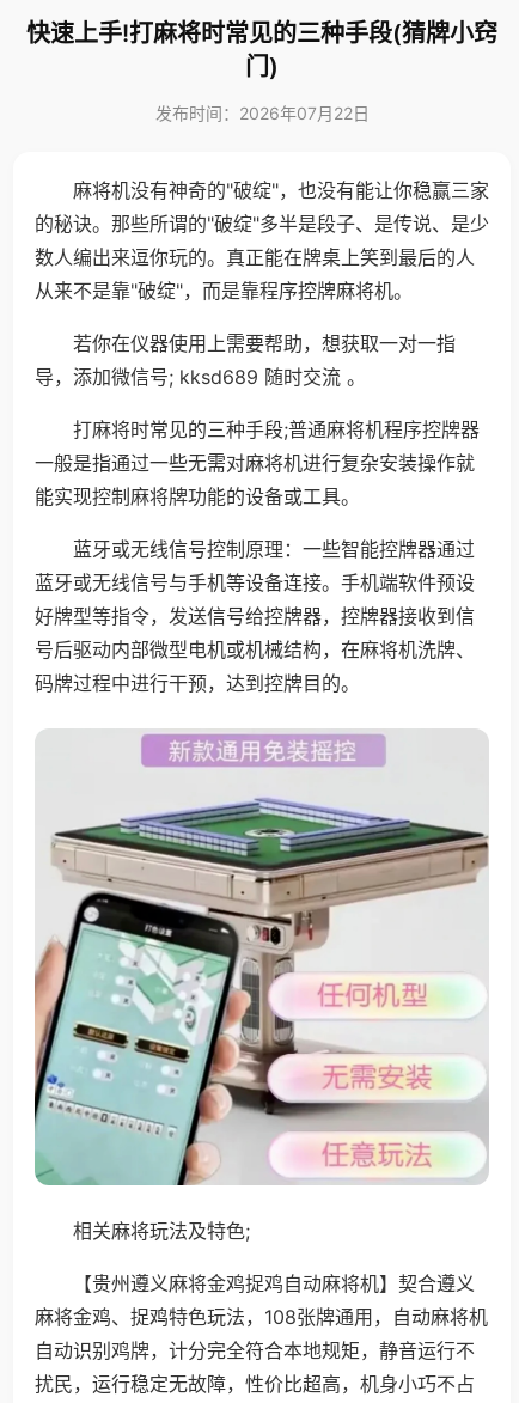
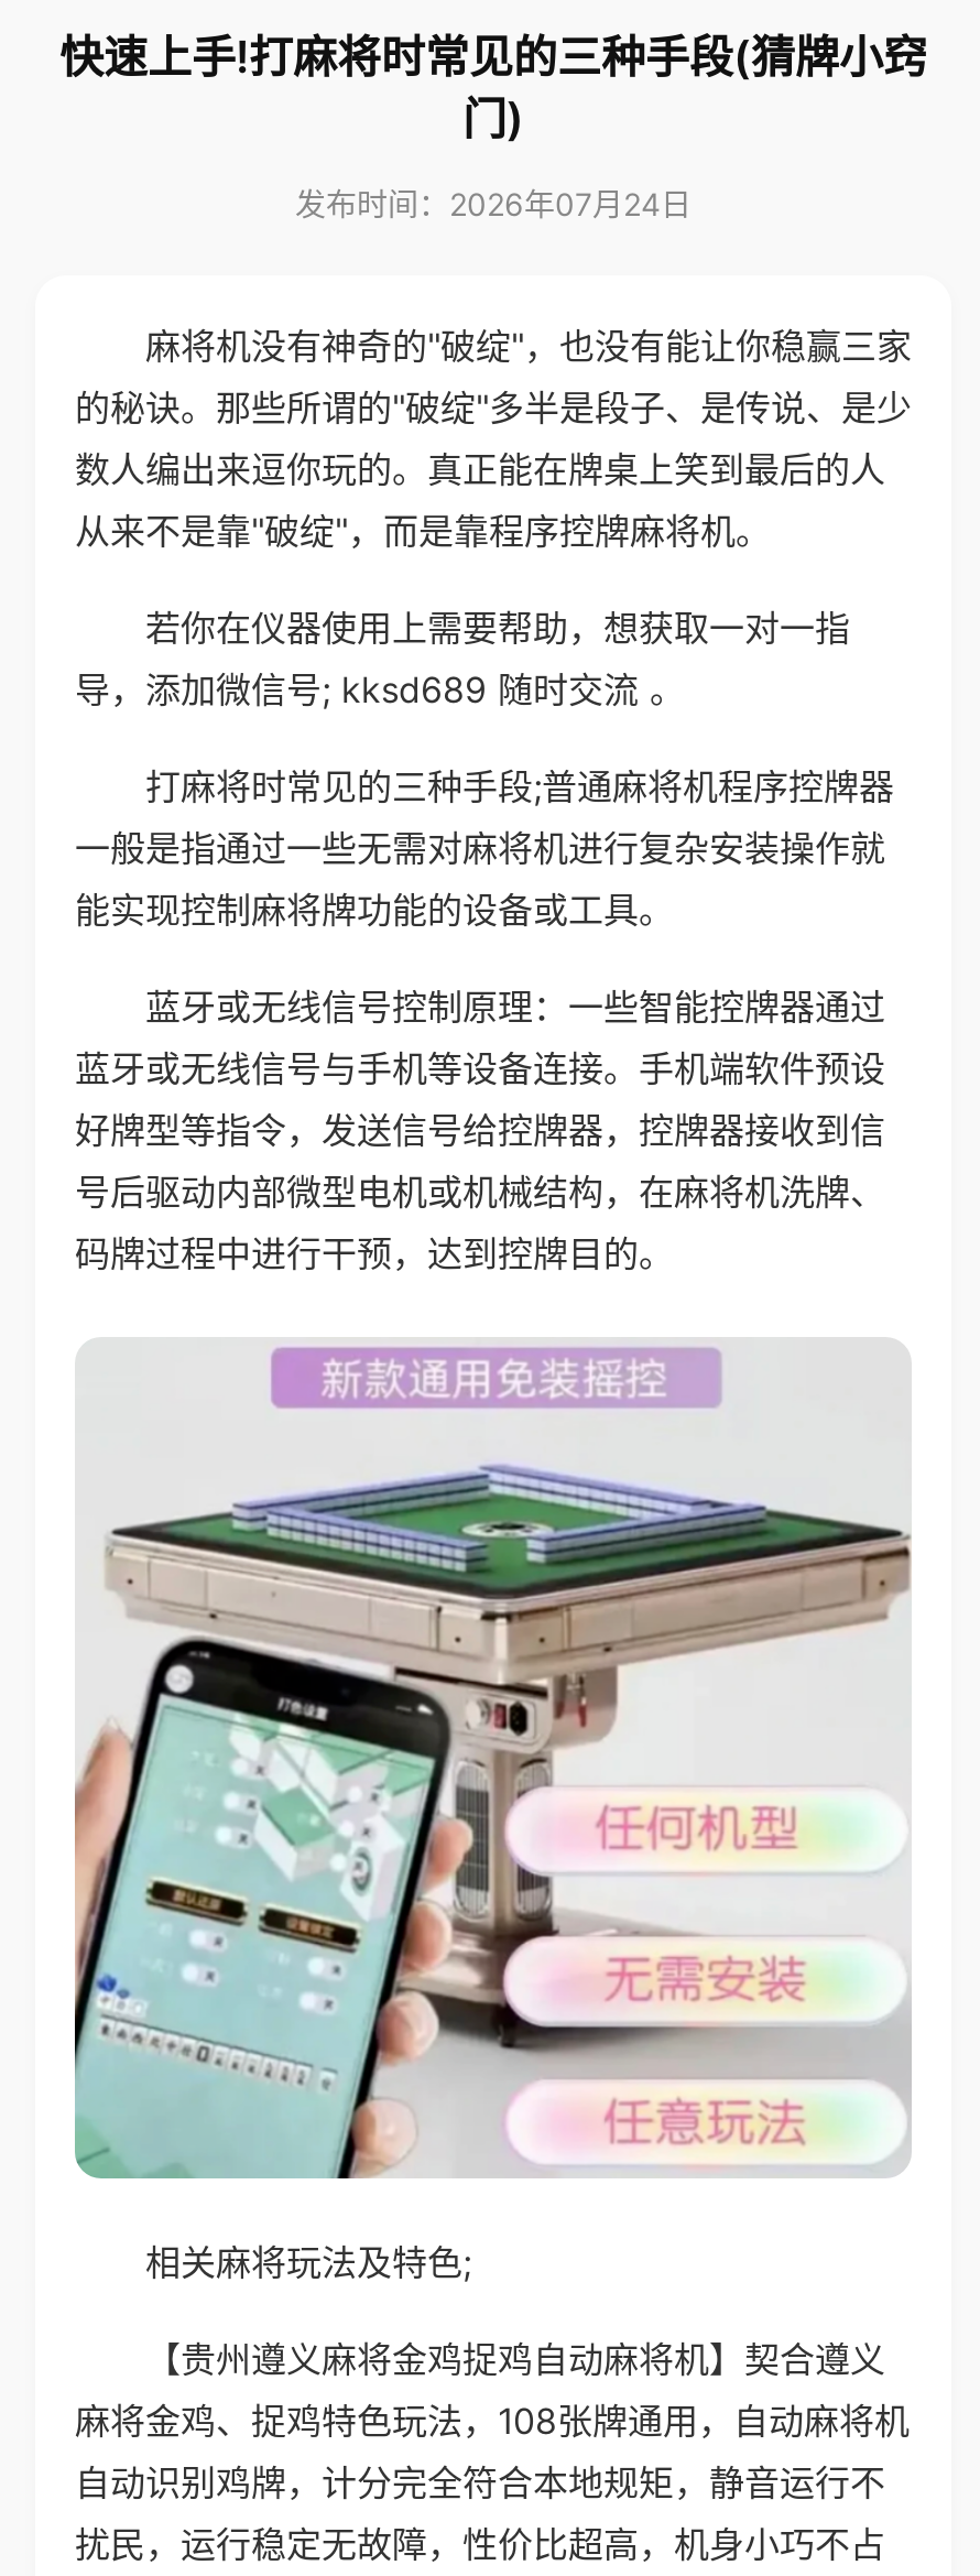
- 发布时间：2026年07月22日
+ 发布时间：2026年07月24日
